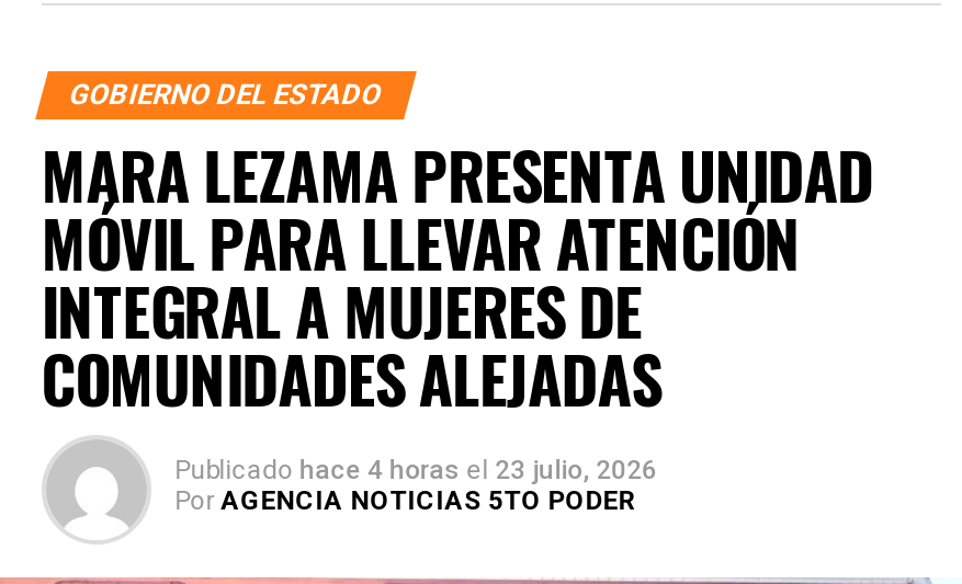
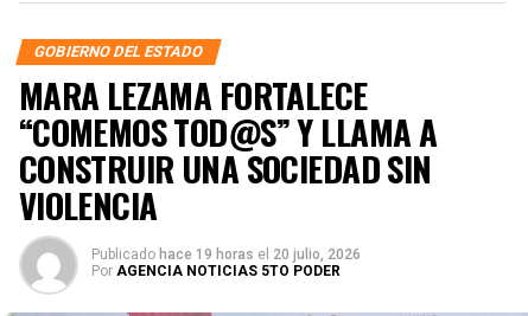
- MARA LEZAMA PRESENTA UNIDAD
- MÓVIL PARA LLEVAR ATENCIÓN
- INTEGRAL A MUJERES DE
- COMUNIDADES ALEJADAS
- Publicado hace 4 horas el 23 julio, 2026
+ MARA LEZAMA FORTALECE
+ “COMEMOS TOD@S” Y LLAMA A
+ CONSTRUIR UNA SOCIEDAD SIN
+ VIOLENCIA
+ Publicado hace 19 horas el 20 julio, 2026
